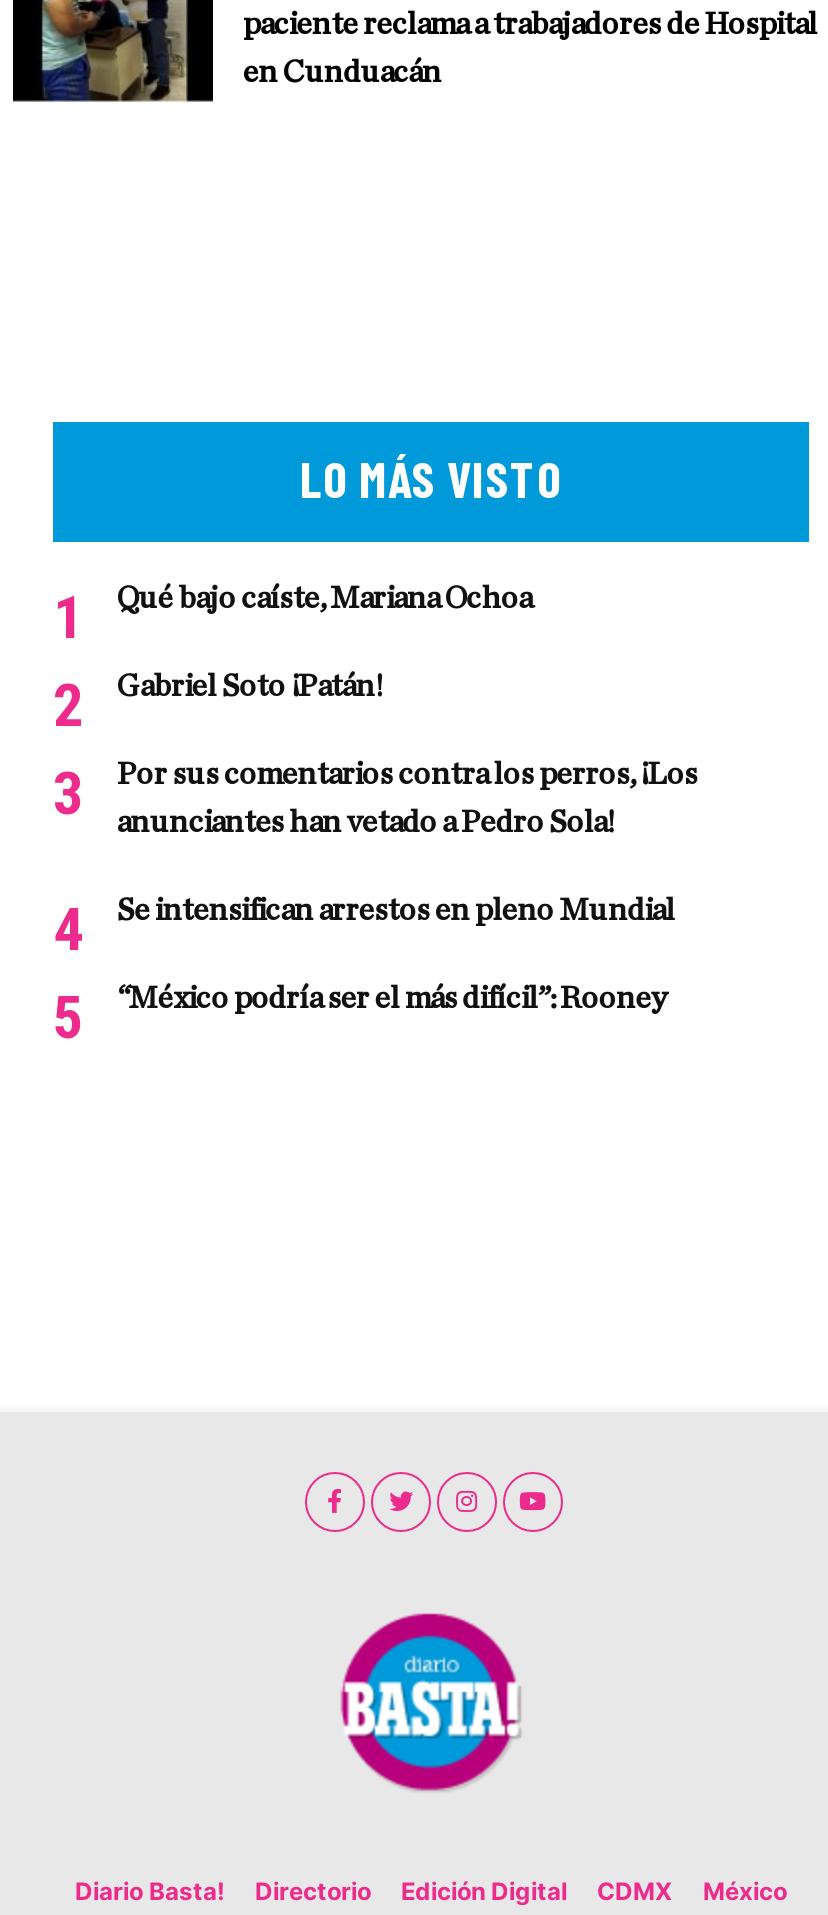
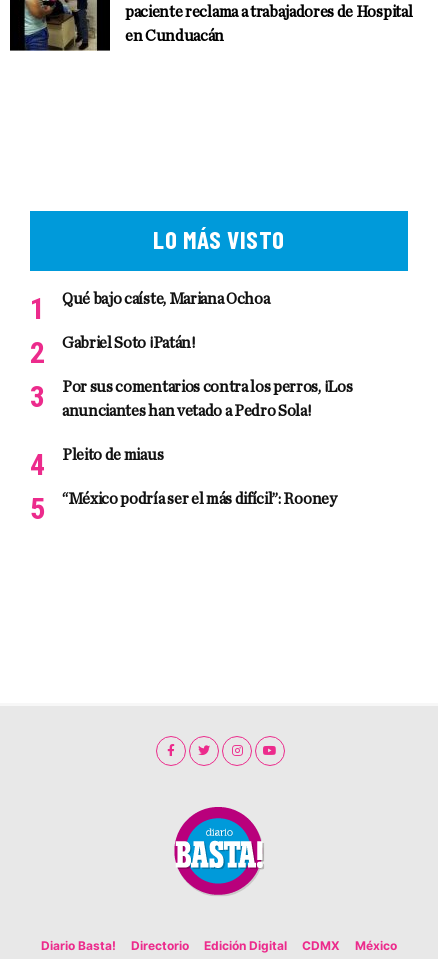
- Se intensifican arrestos en pleno Mundial
+ Pleito de miaus
